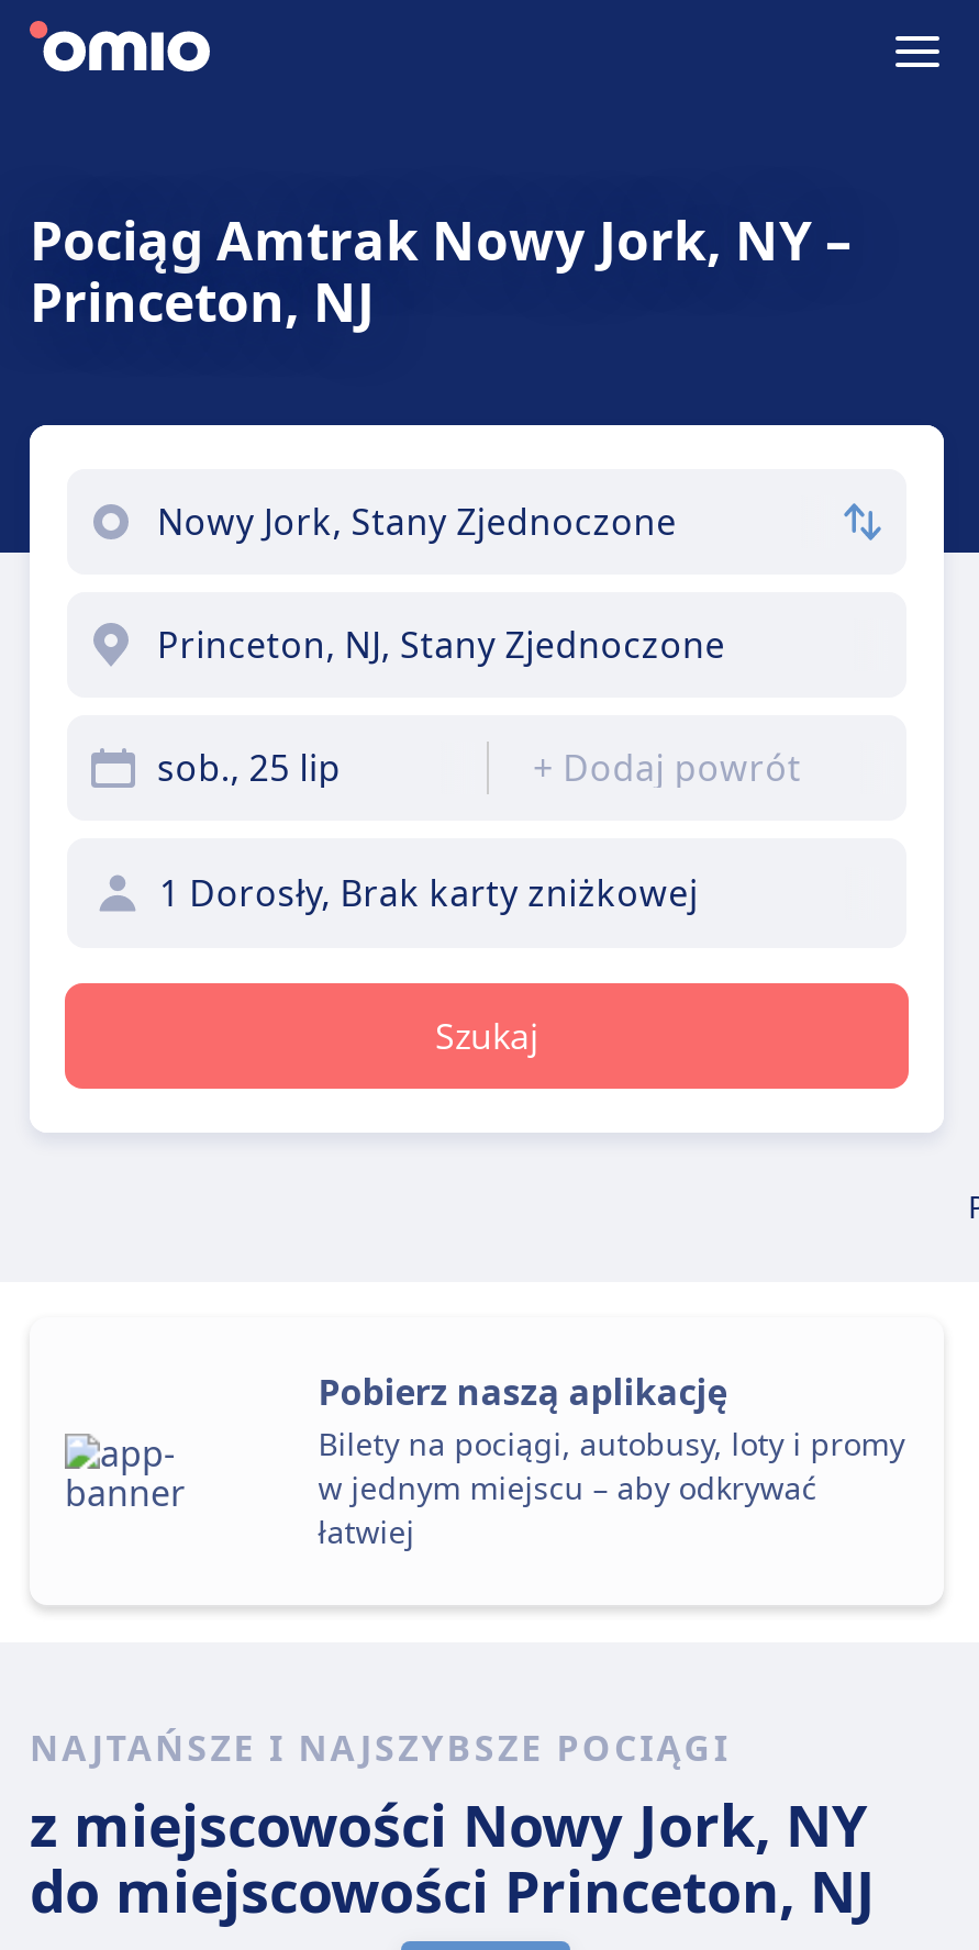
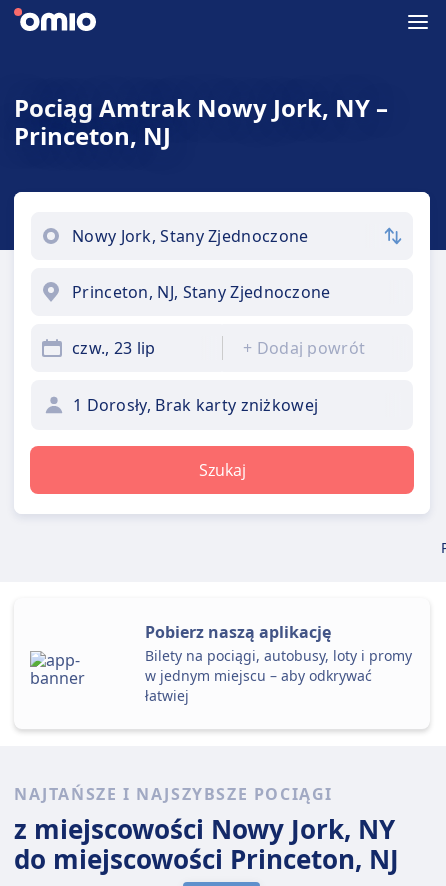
- sob., 25 lip
+ czw., 23 lip
